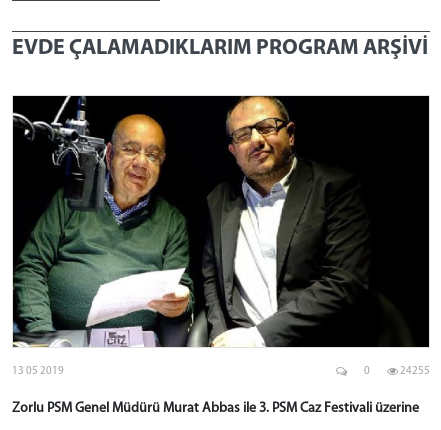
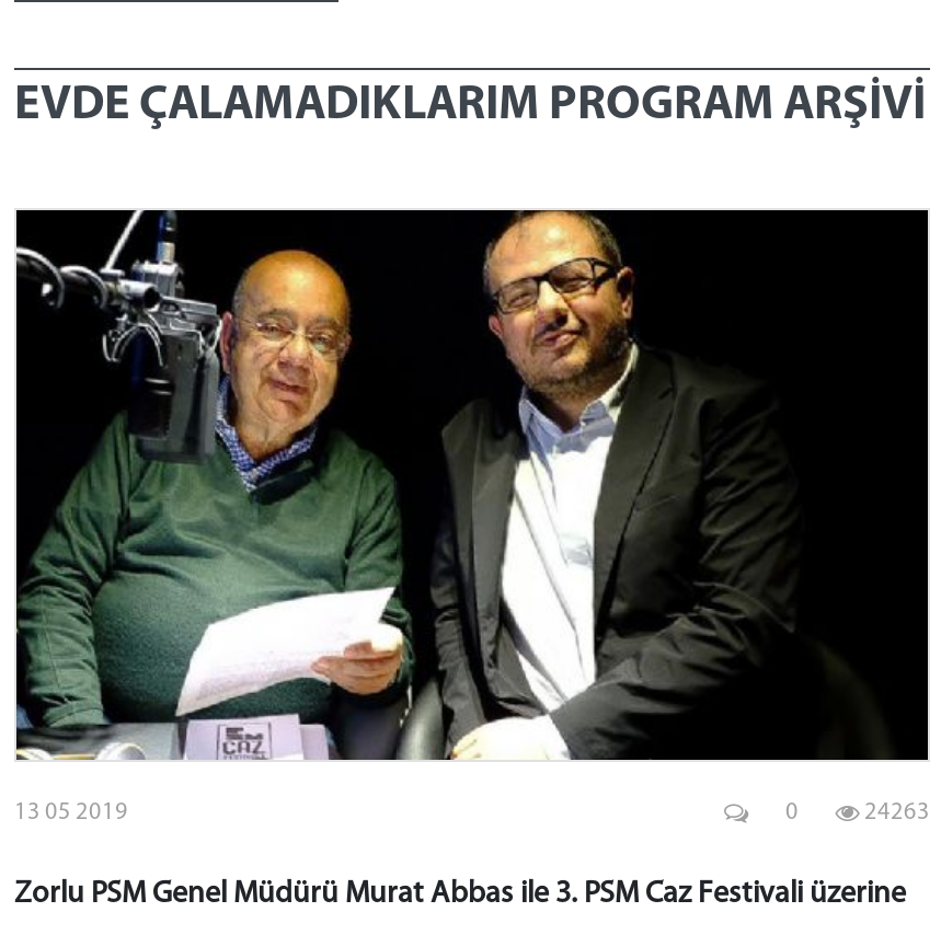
- 24255
+ 24263
